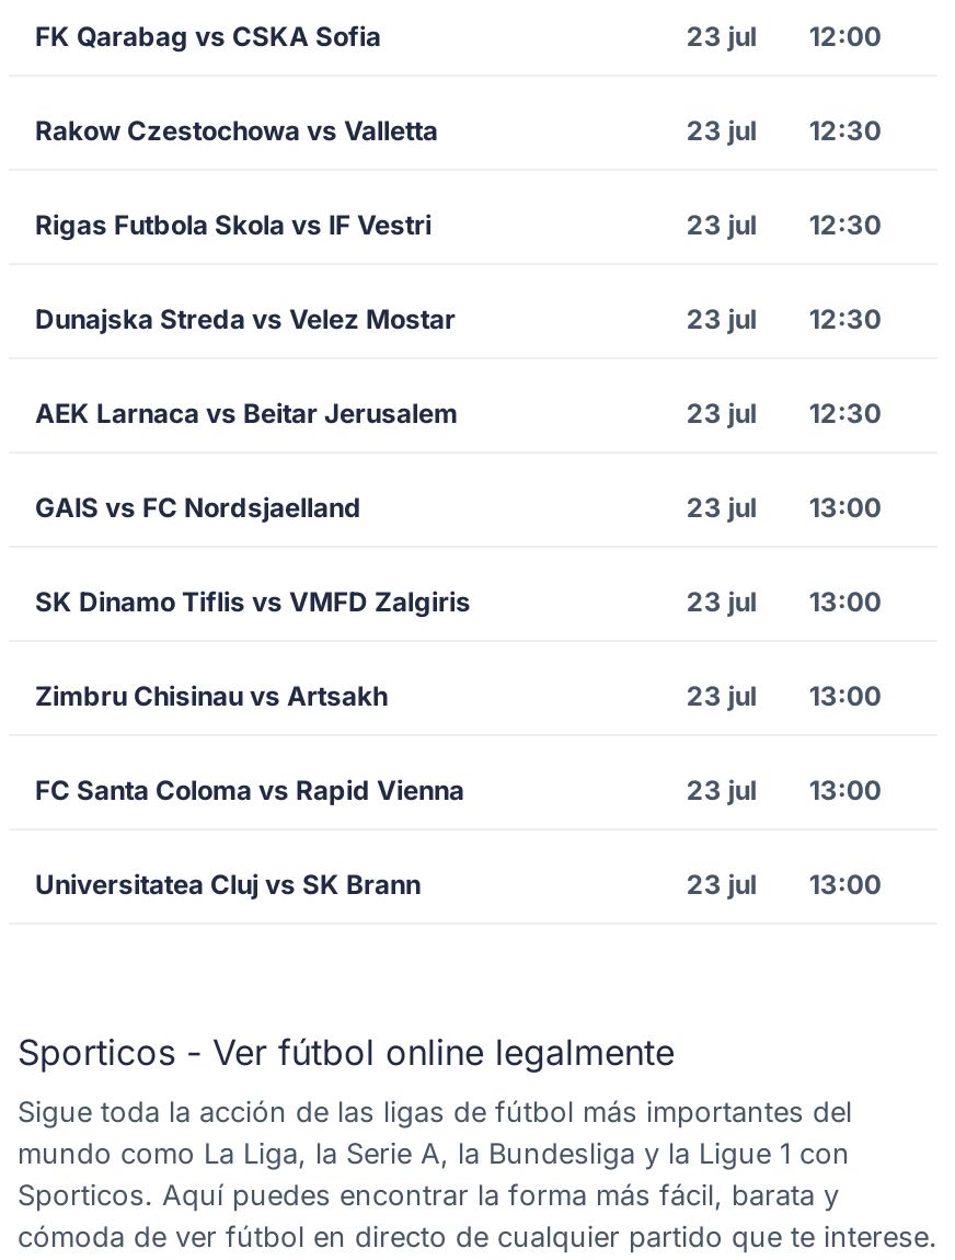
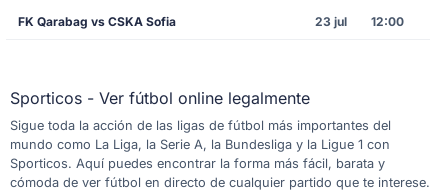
- Rakow Czestochowa vs Valletta
- 23 jul
- 12:30
- Rigas Futbola Skola vs IF Vestri
- 23 jul
- 12:30
- Dunajska Streda vs Velez Mostar
- 23 jul
- 12:30
- AEK Larnaca vs Beitar Jerusalem
- 23 jul
- 12:30
- GAIS vs FC Nordsjaelland
- 23 jul
- 13:00
- SK Dinamo Tiflis vs VMFD Zalgiris
- 23 jul
- 13:00
- Zimbru Chisinau vs Artsakh
- 23 jul
- 13:00
- FC Santa Coloma vs Rapid Vienna
- 23 jul
- 13:00
- Universitatea Cluj vs SK Brann
- 23 jul
- 13:00
